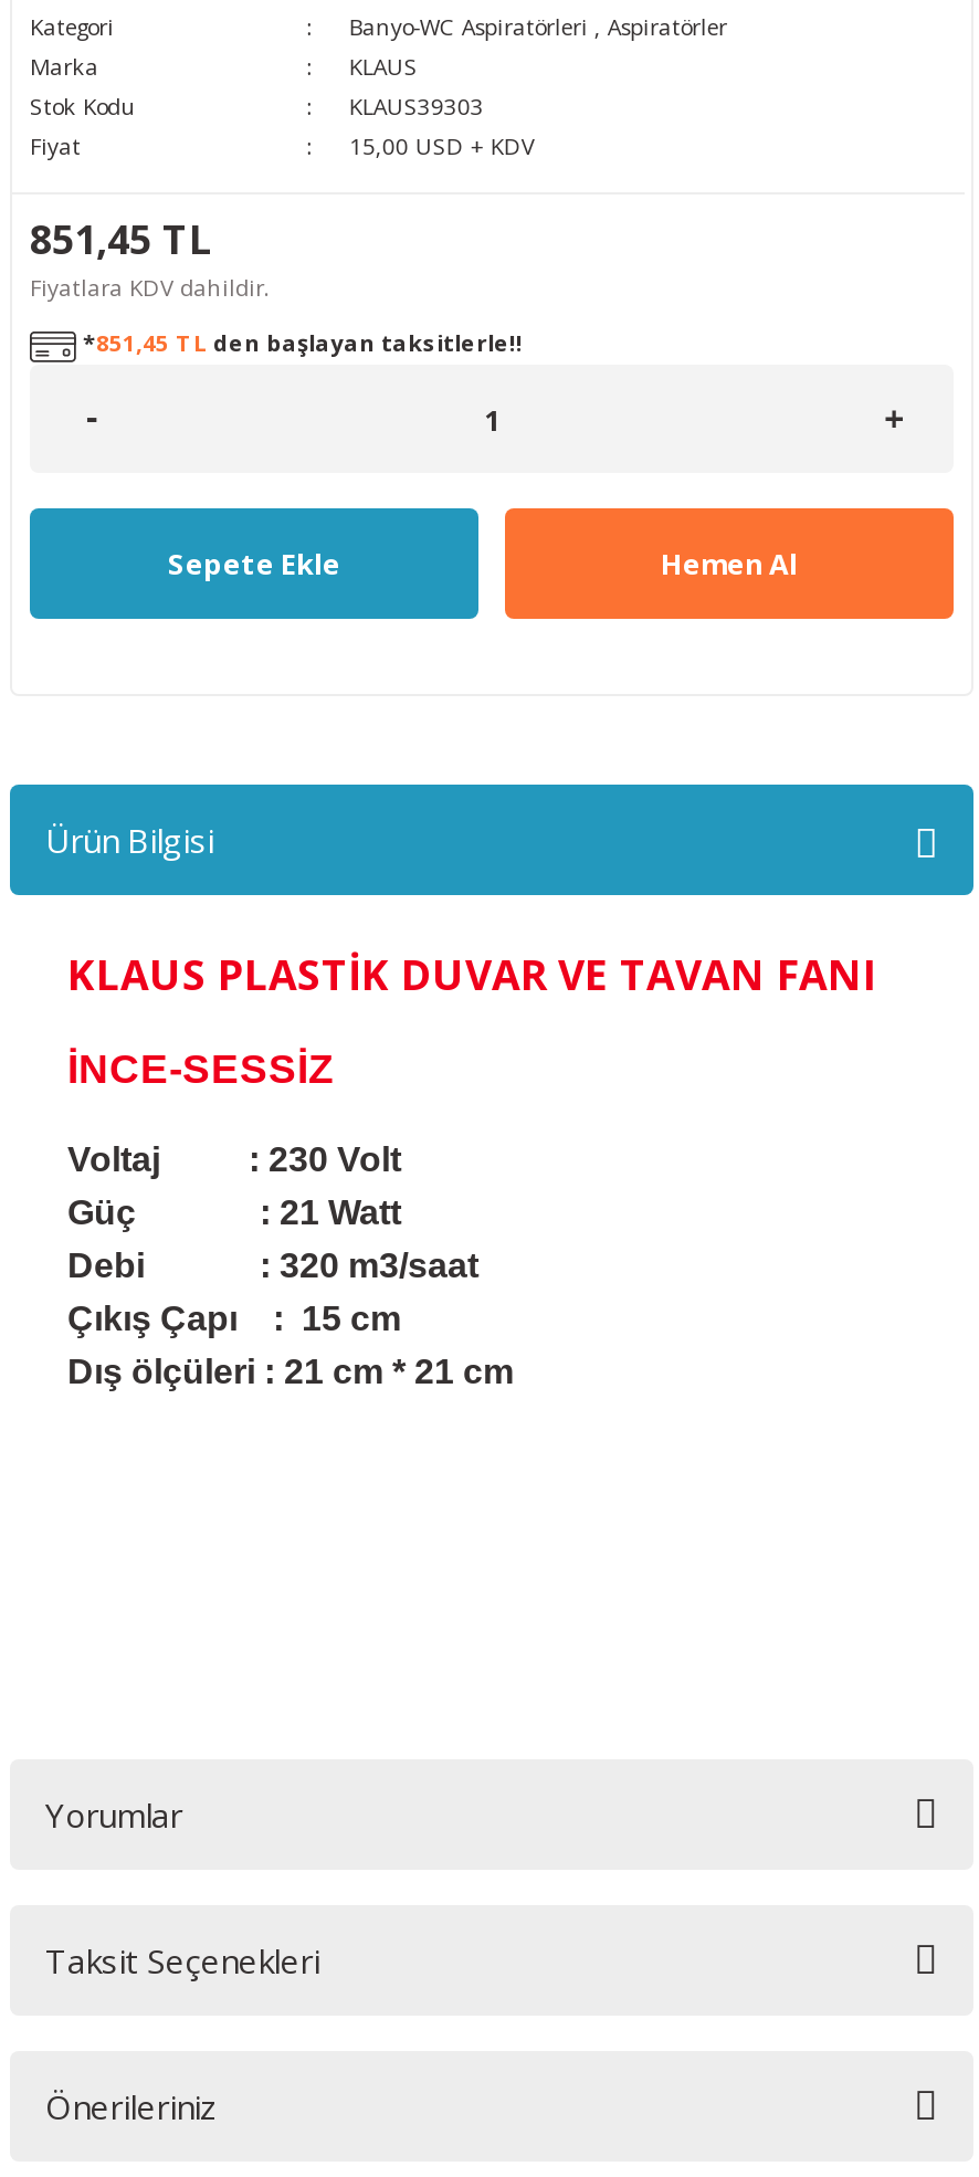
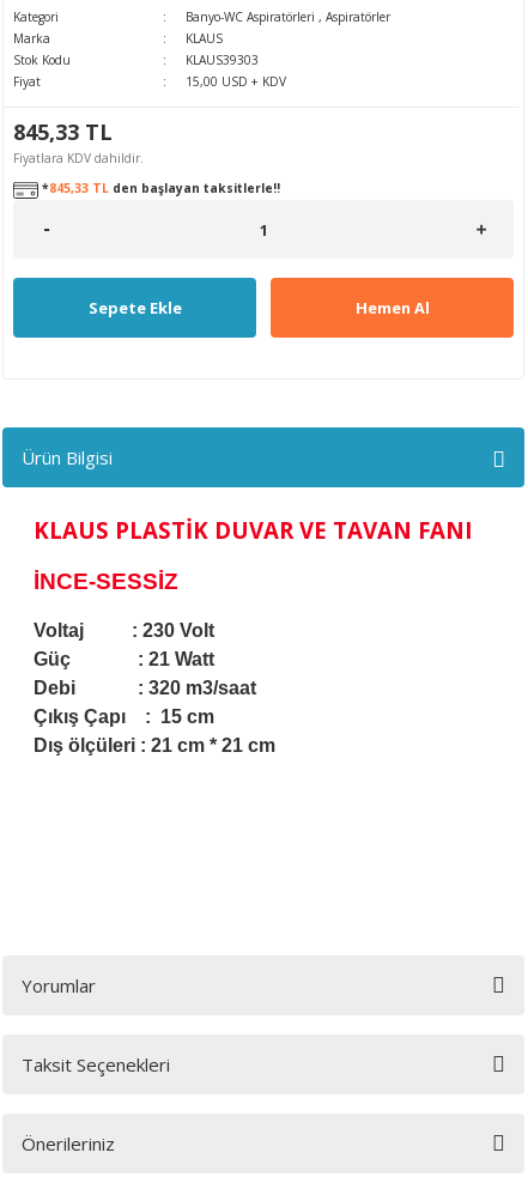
- 851,45 TL
+ 845,33 TL

- *851,45 TL den başlayan taksitlerle!!
+ *845,33 TL den başlayan taksitlerle!!
